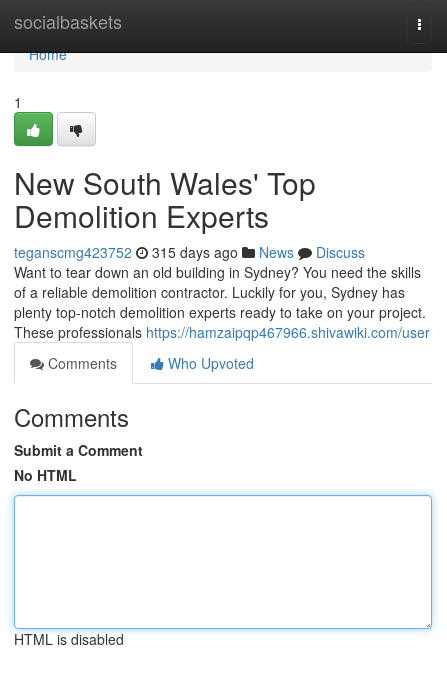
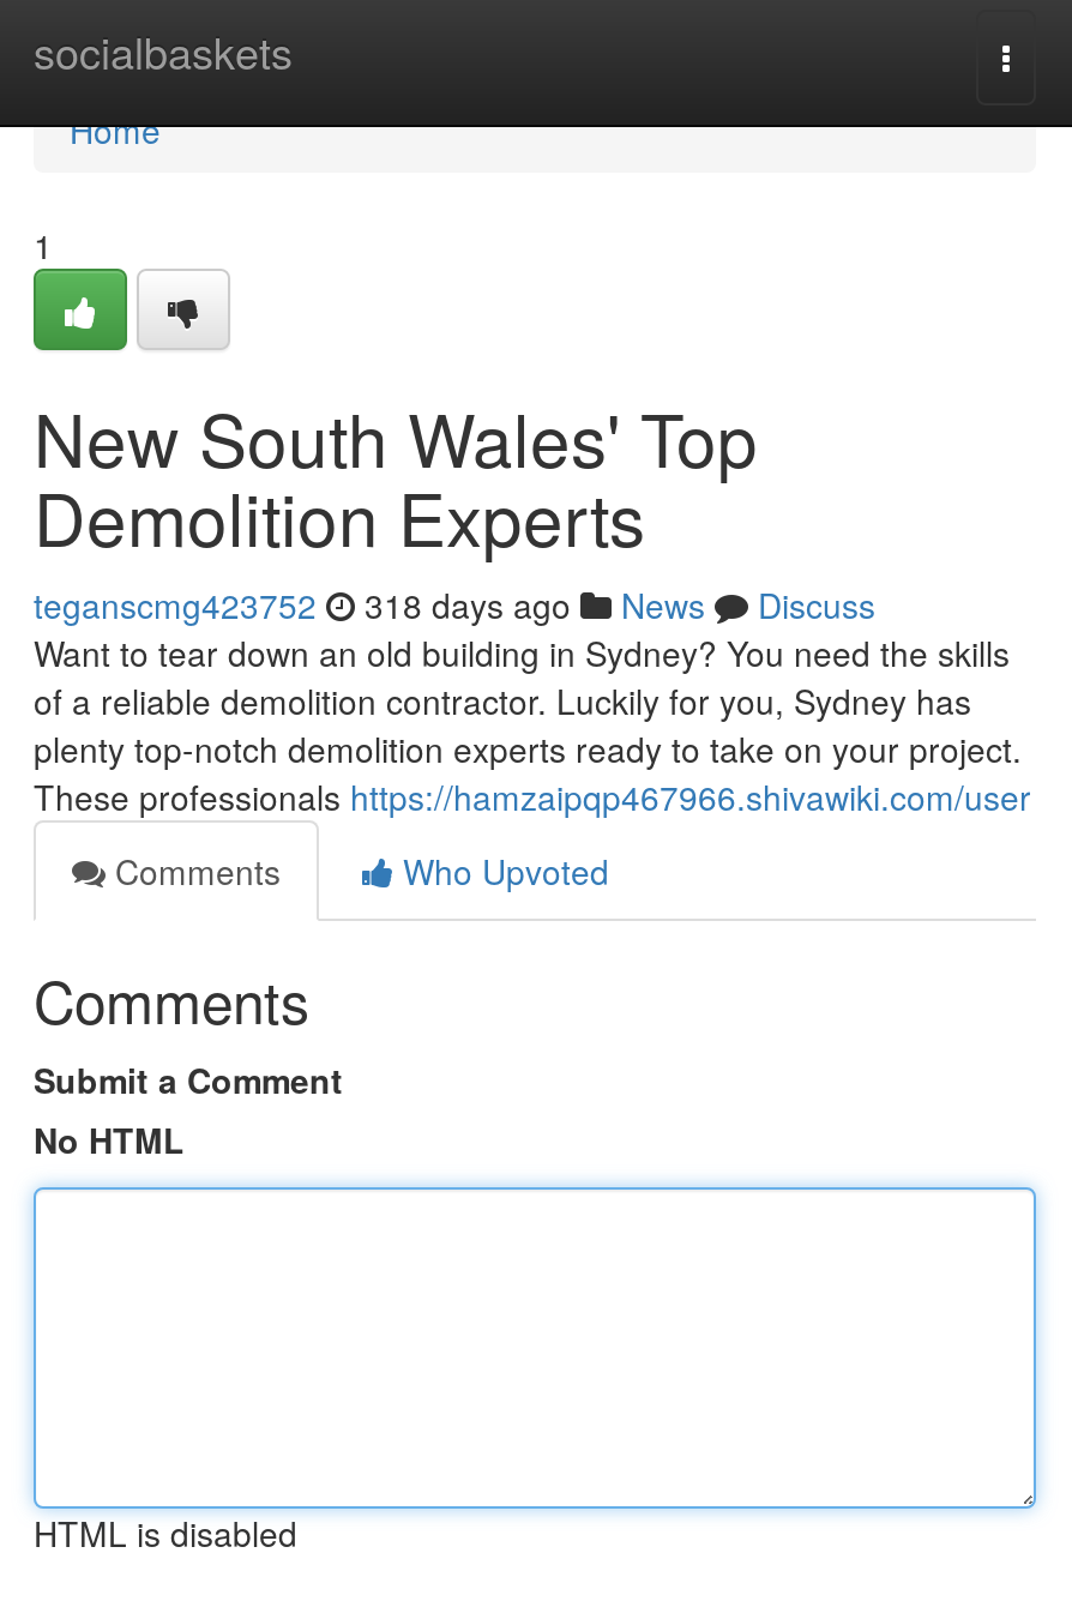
- teganscmg423752 315 days ago News Discuss
+ teganscmg423752 318 days ago News Discuss
